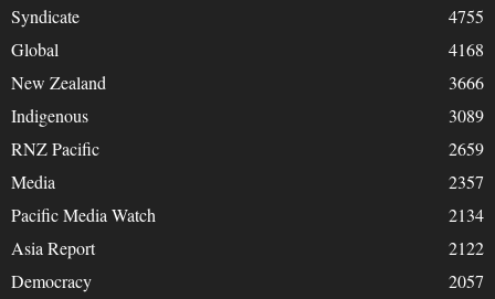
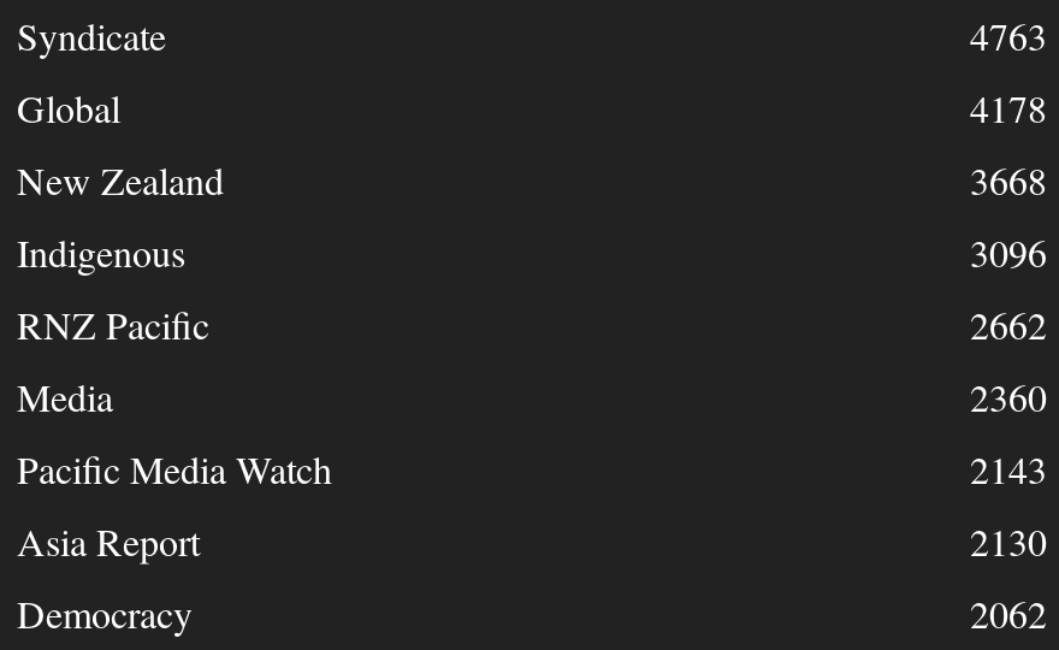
- 4755
+ 4763

- 4168
+ 4178

- 3666
+ 3668

- 3089
+ 3096

- 2659
+ 2662

- 2357
+ 2360

- 2134
+ 2143

- 2122
+ 2130

- 2057
+ 2062
